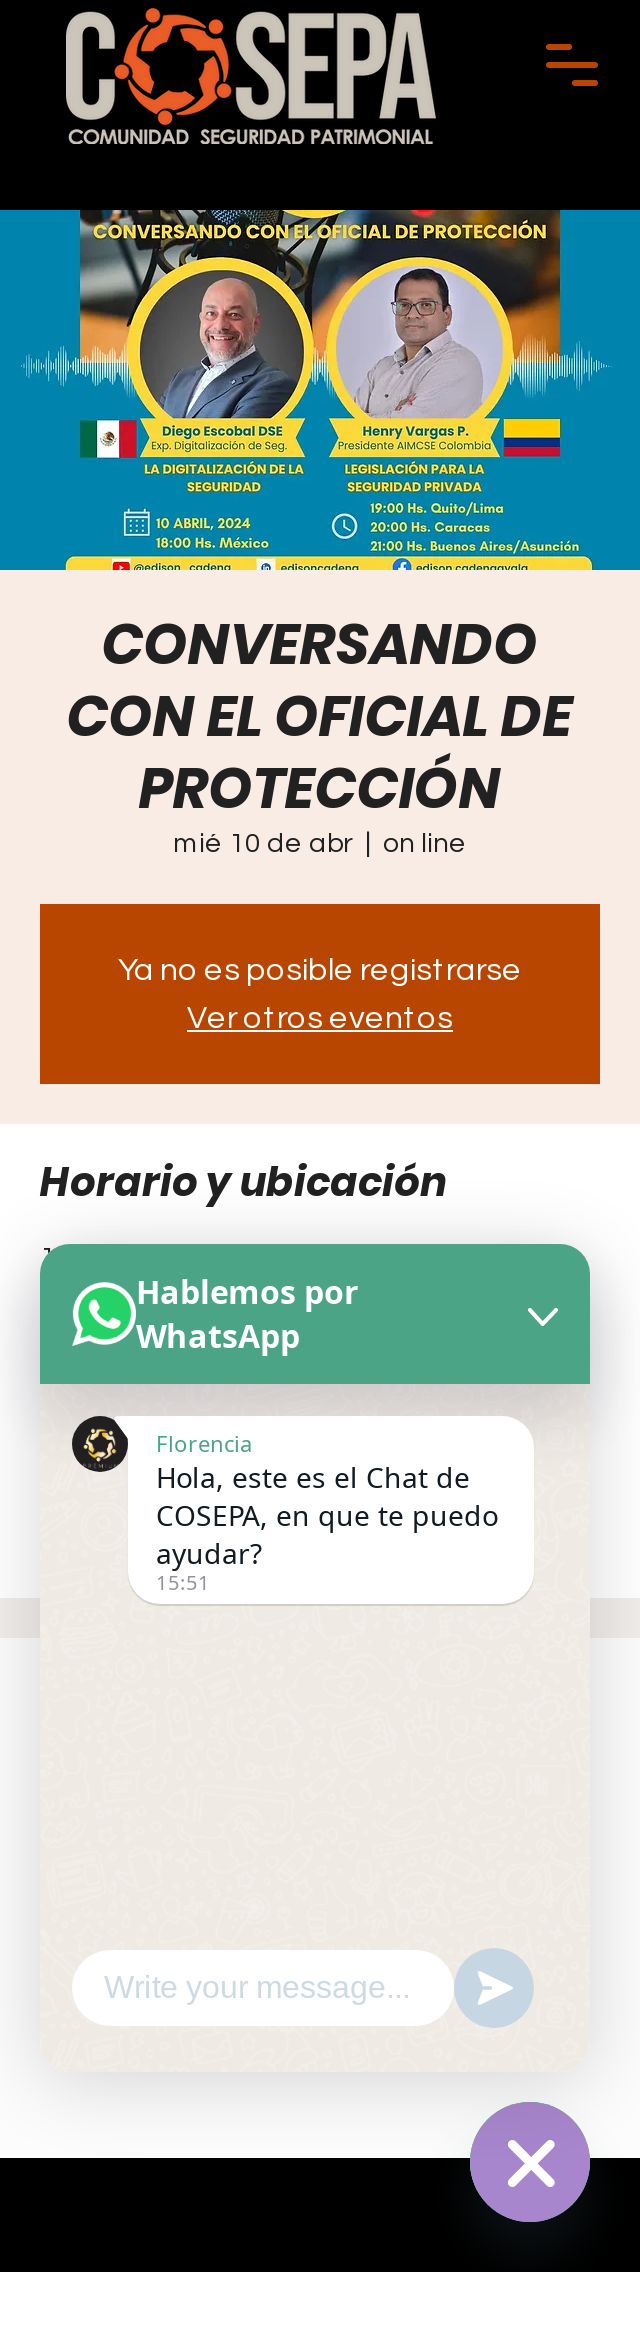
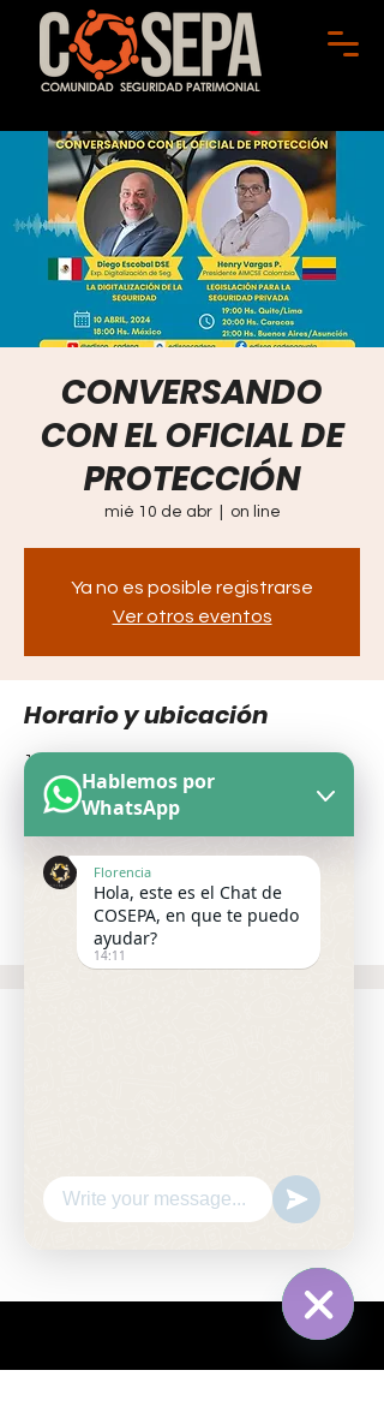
- 15:51
+ 14:11
